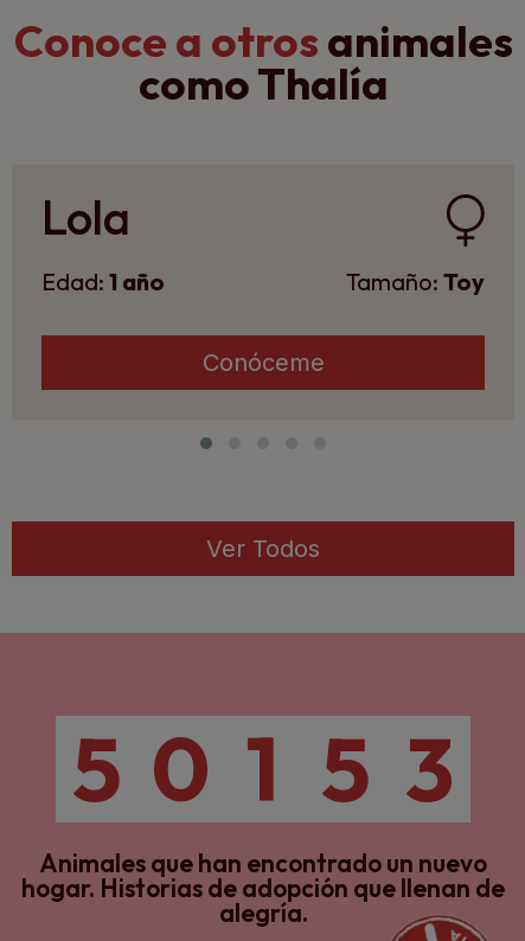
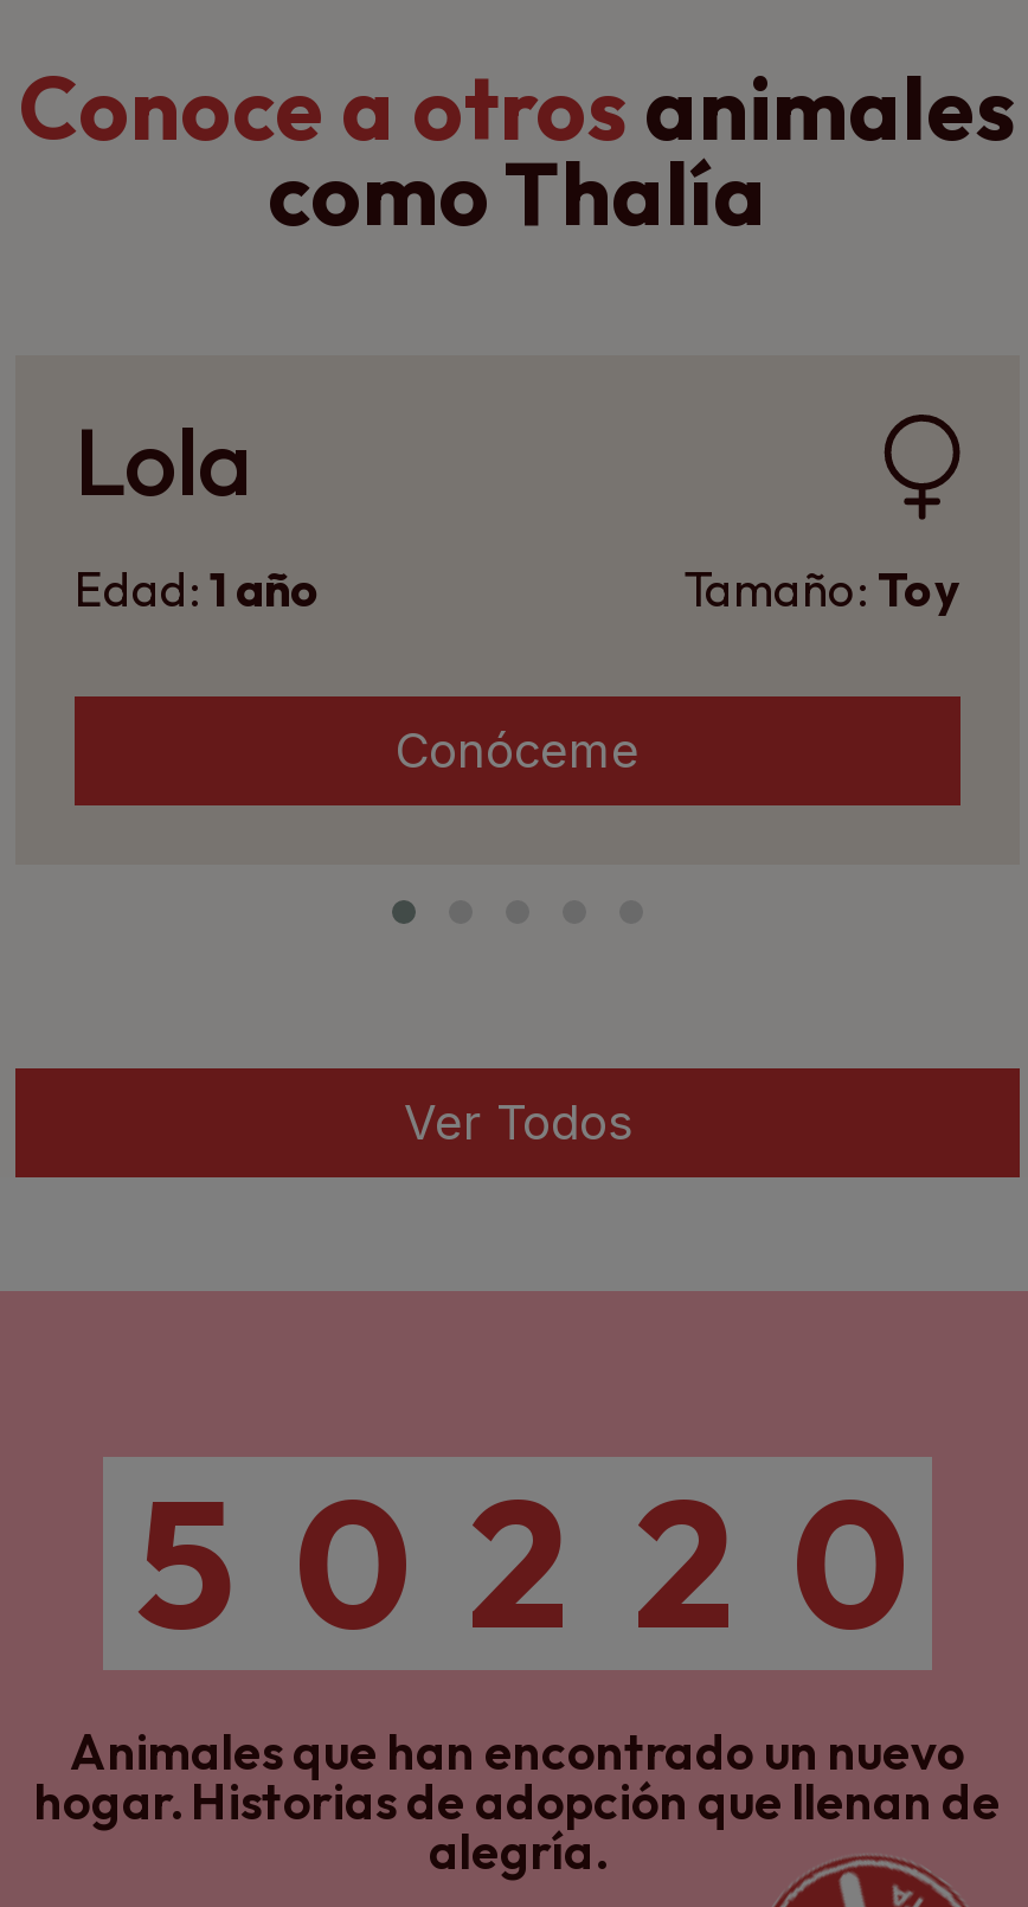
- 5 0 1 5 3
+ 5 0 2 2 0
